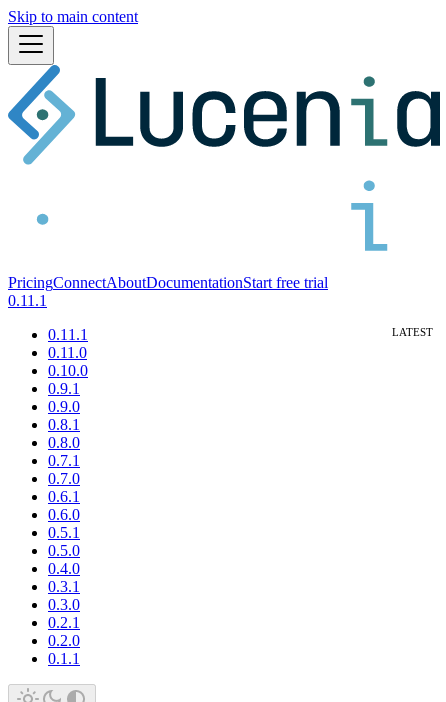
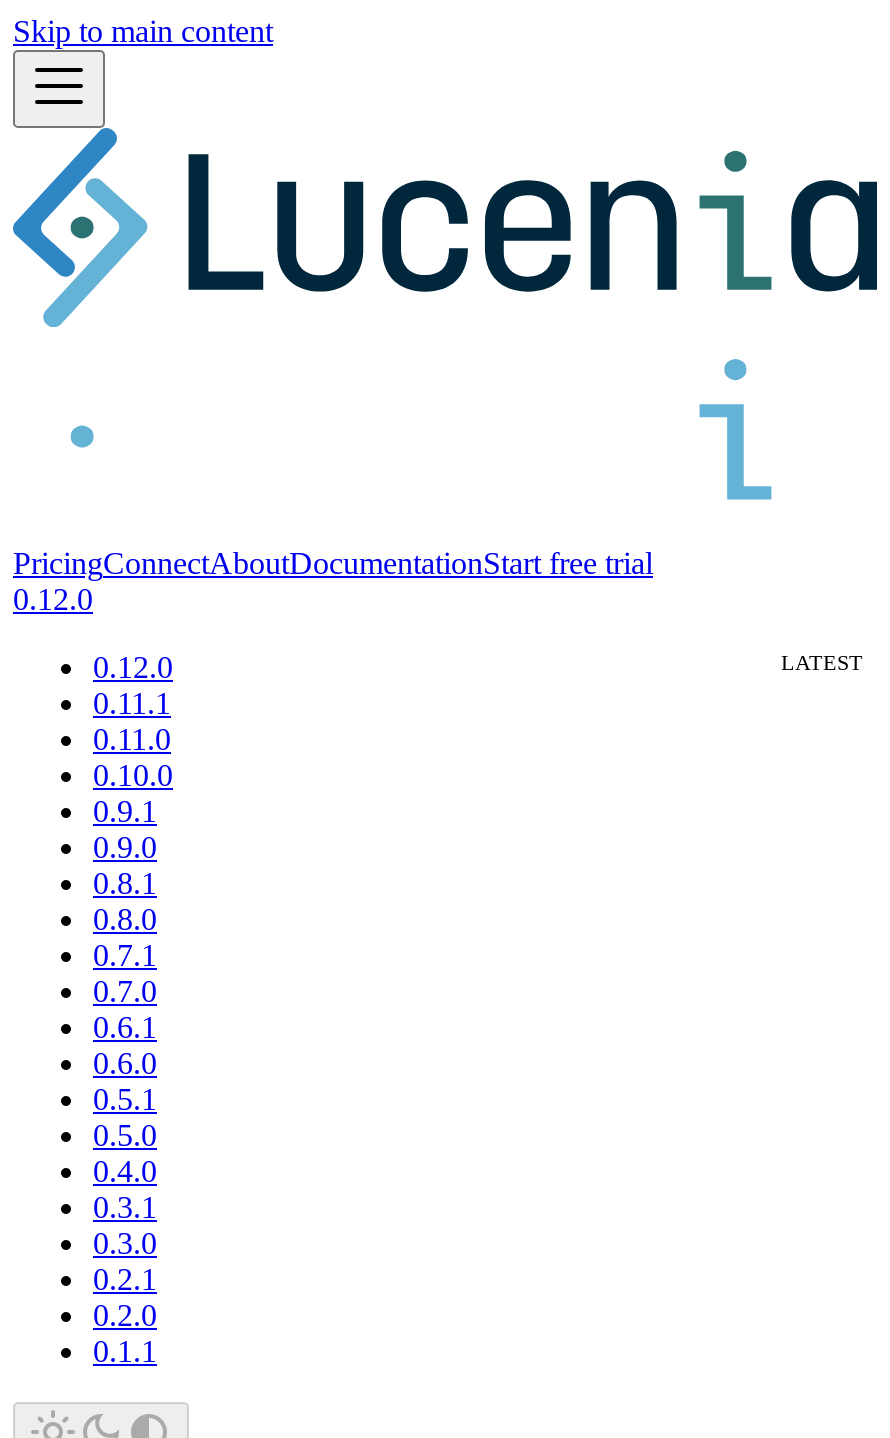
- 0.11.1
+ 0.12.0
+ 0.12.0
